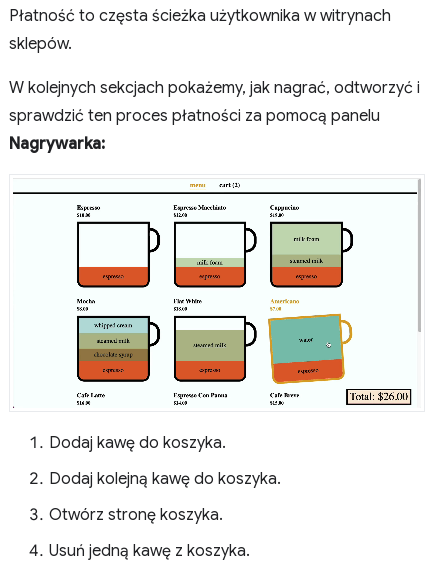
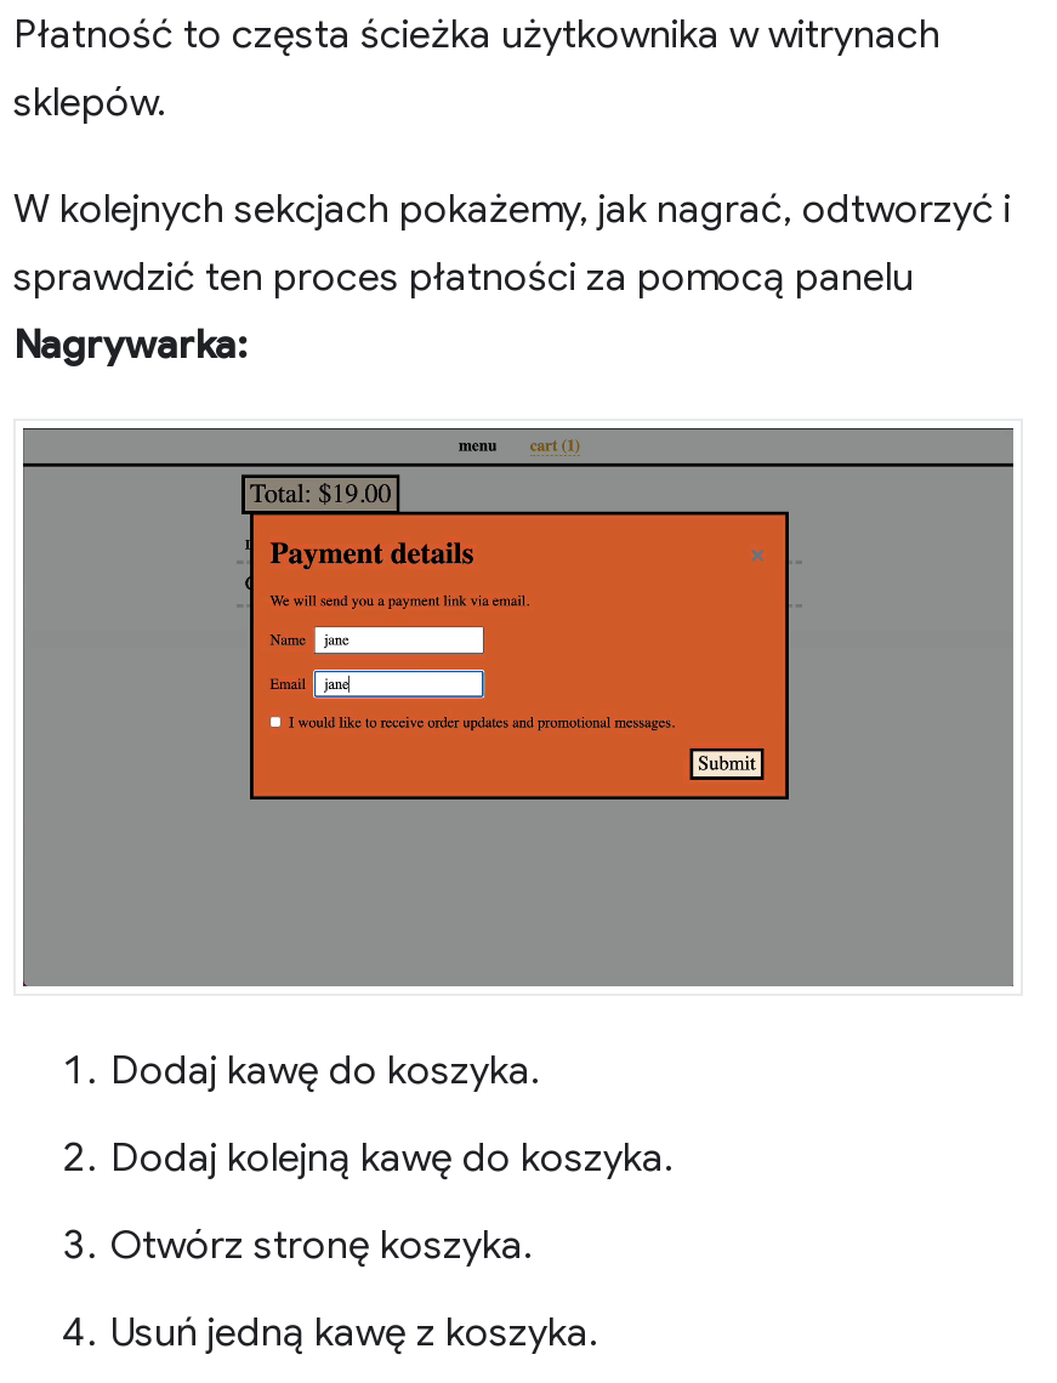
- [image]
+ [image]
